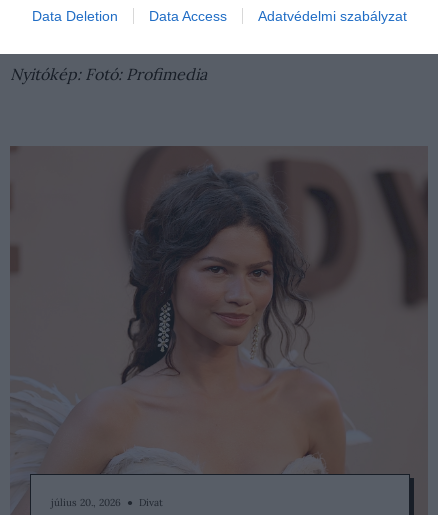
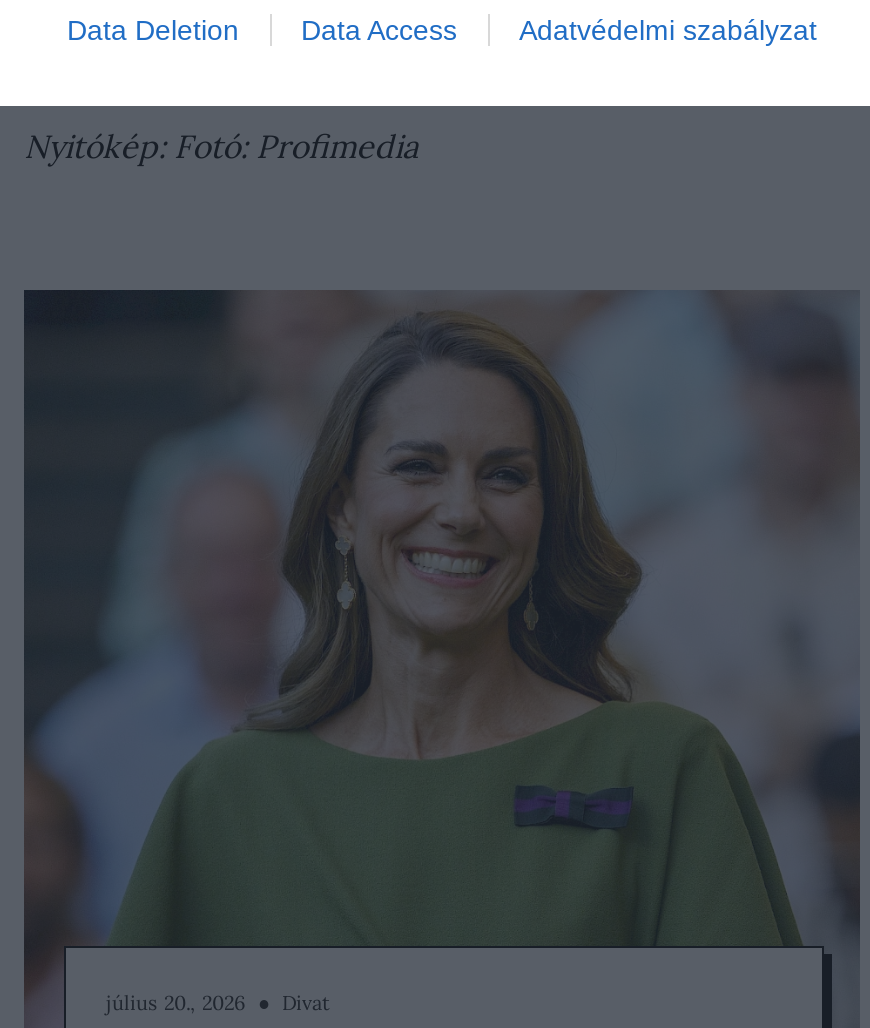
- [image]
+ [image]
